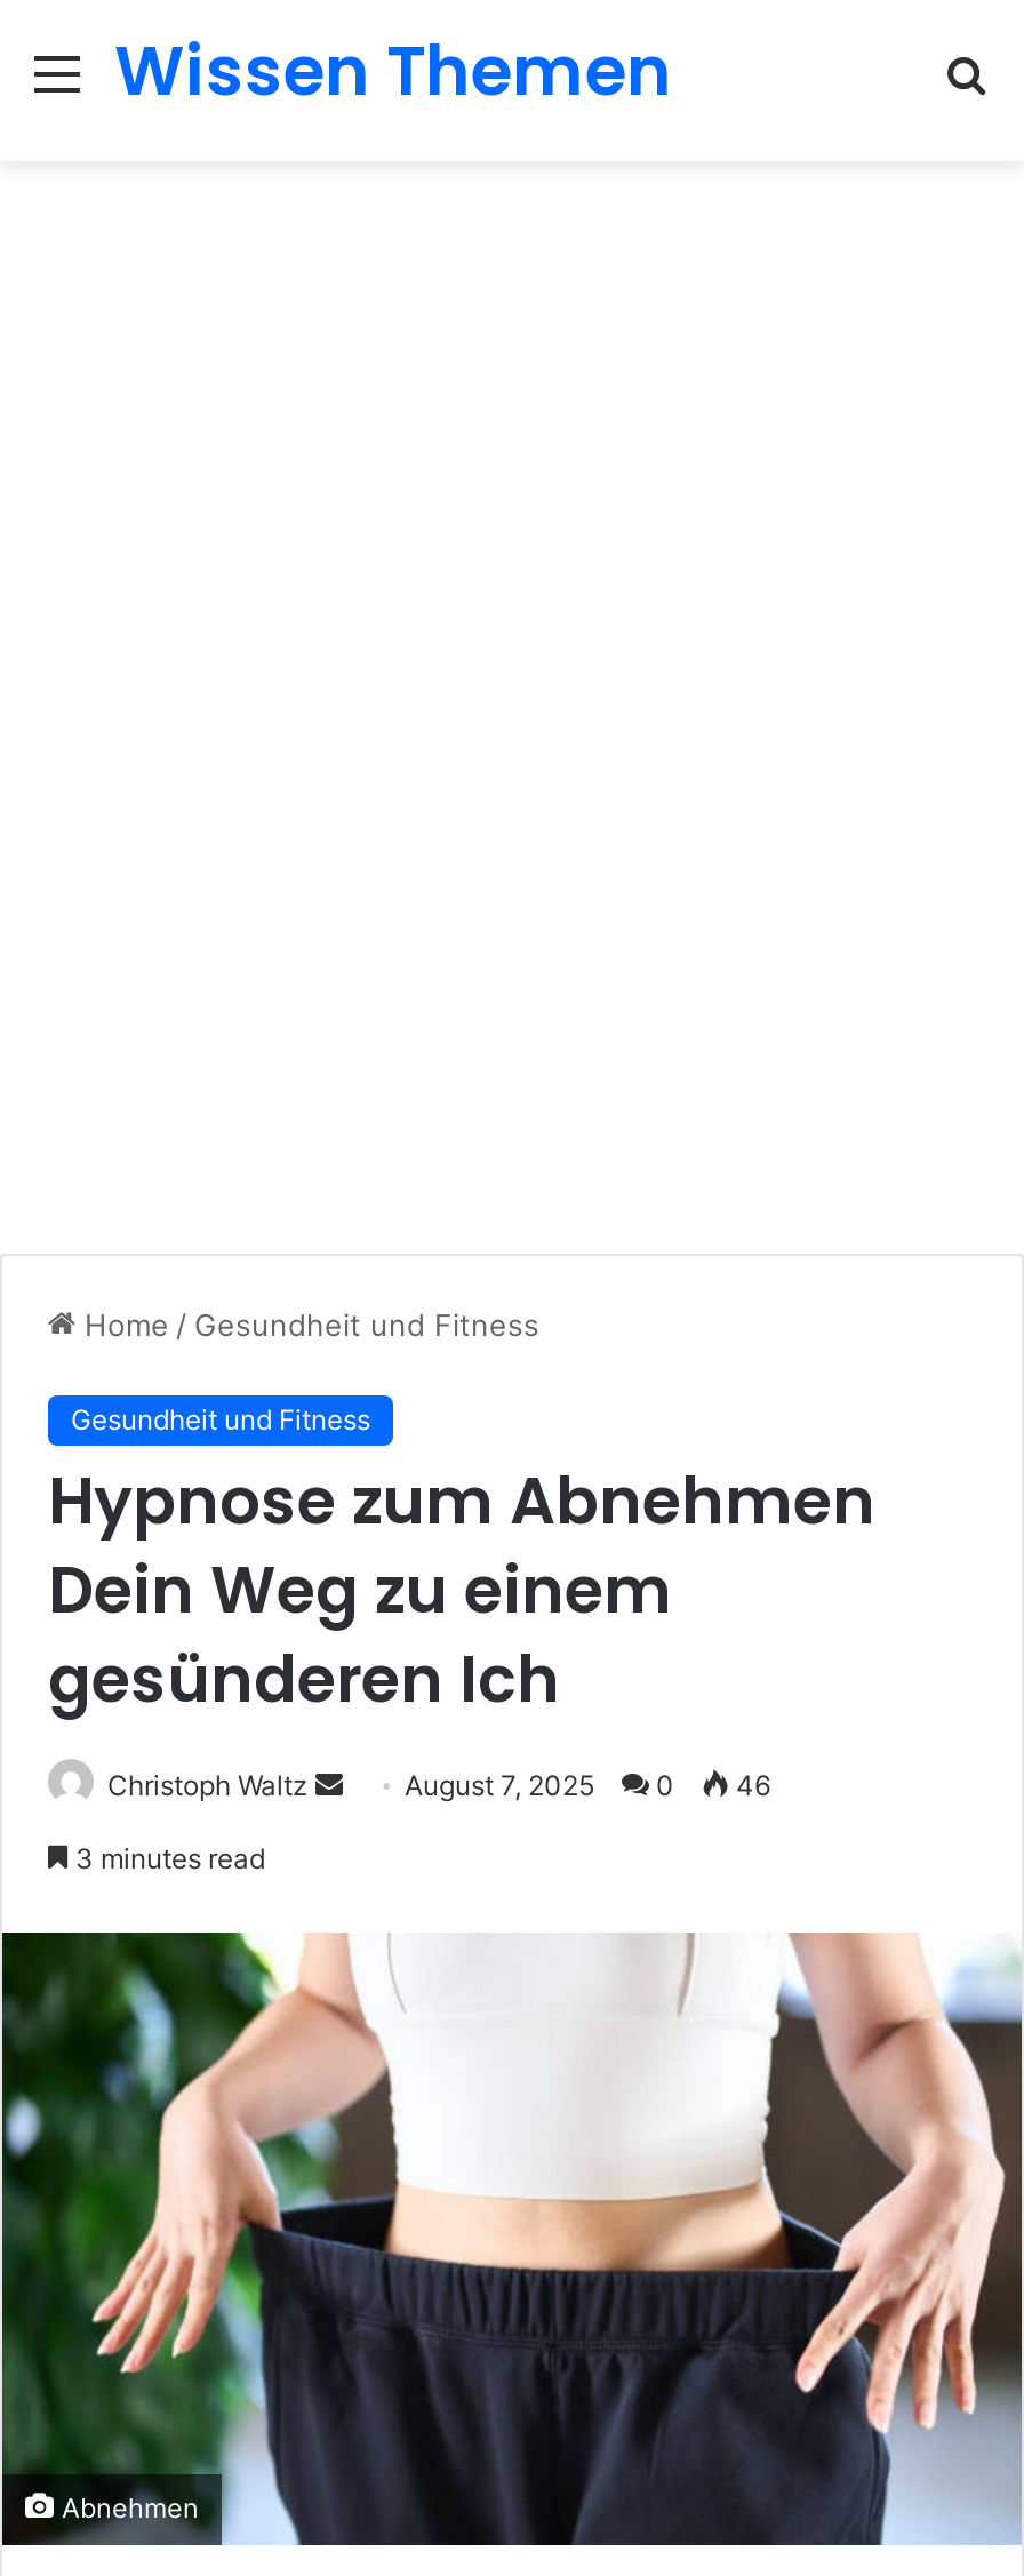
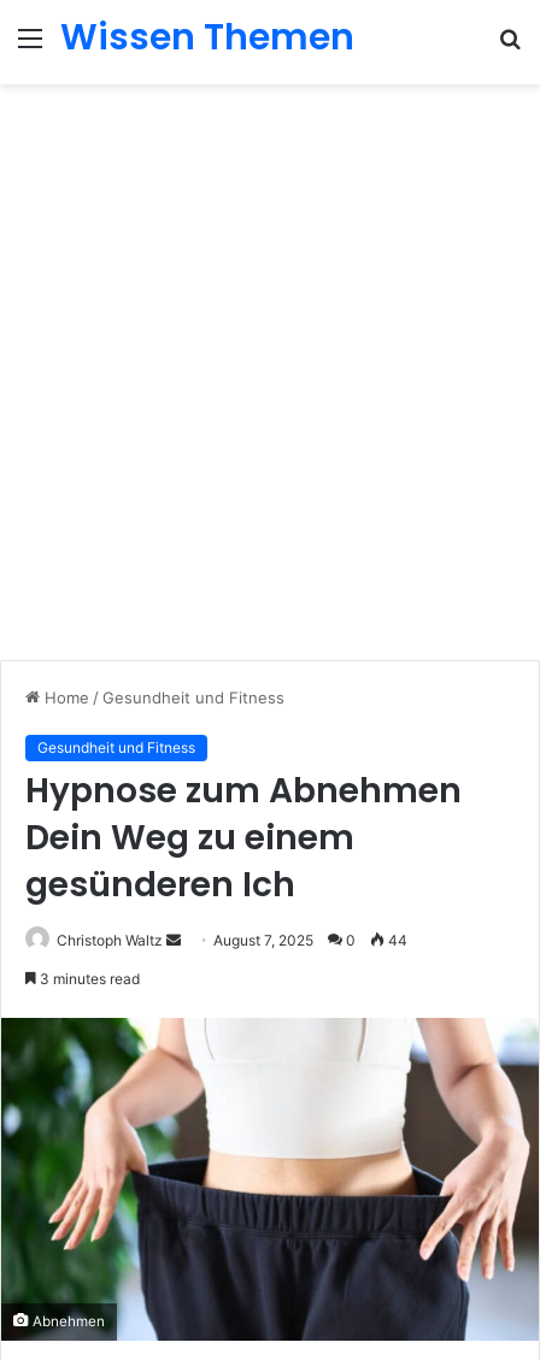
- 46
+ 44
